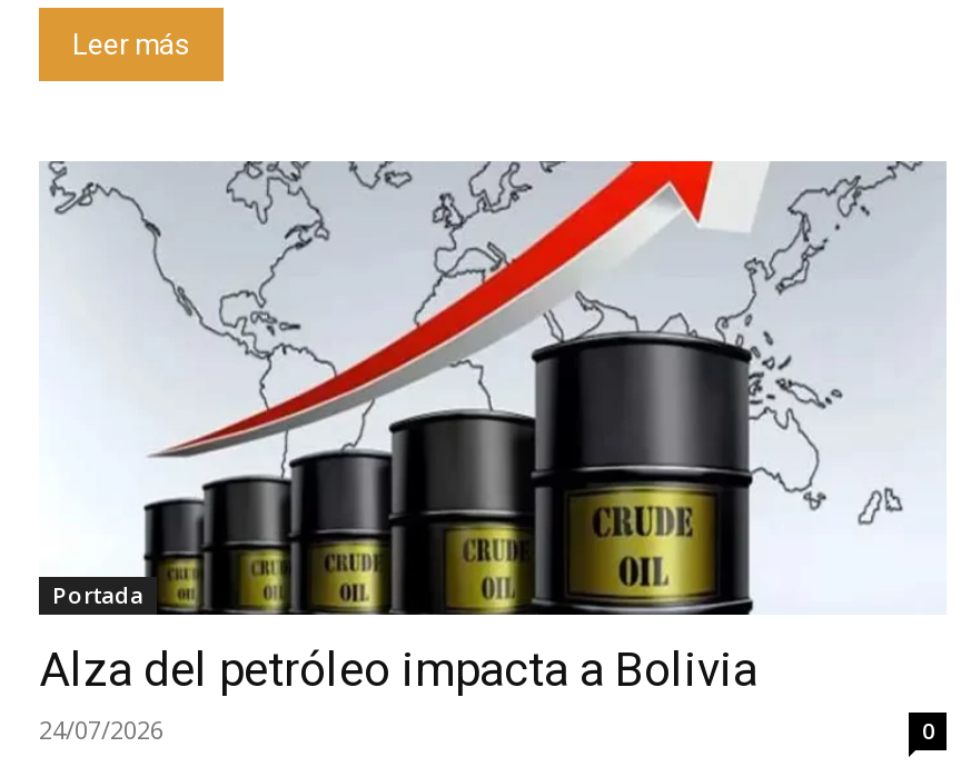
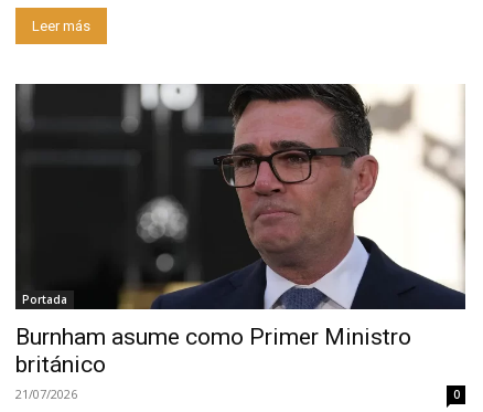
- [image]
- Alza del petróleo impacta a Bolivia
- 24/07/2026
+ [image]
+ Burnham asume como Primer Ministro
+ británico
+ 21/07/2026
